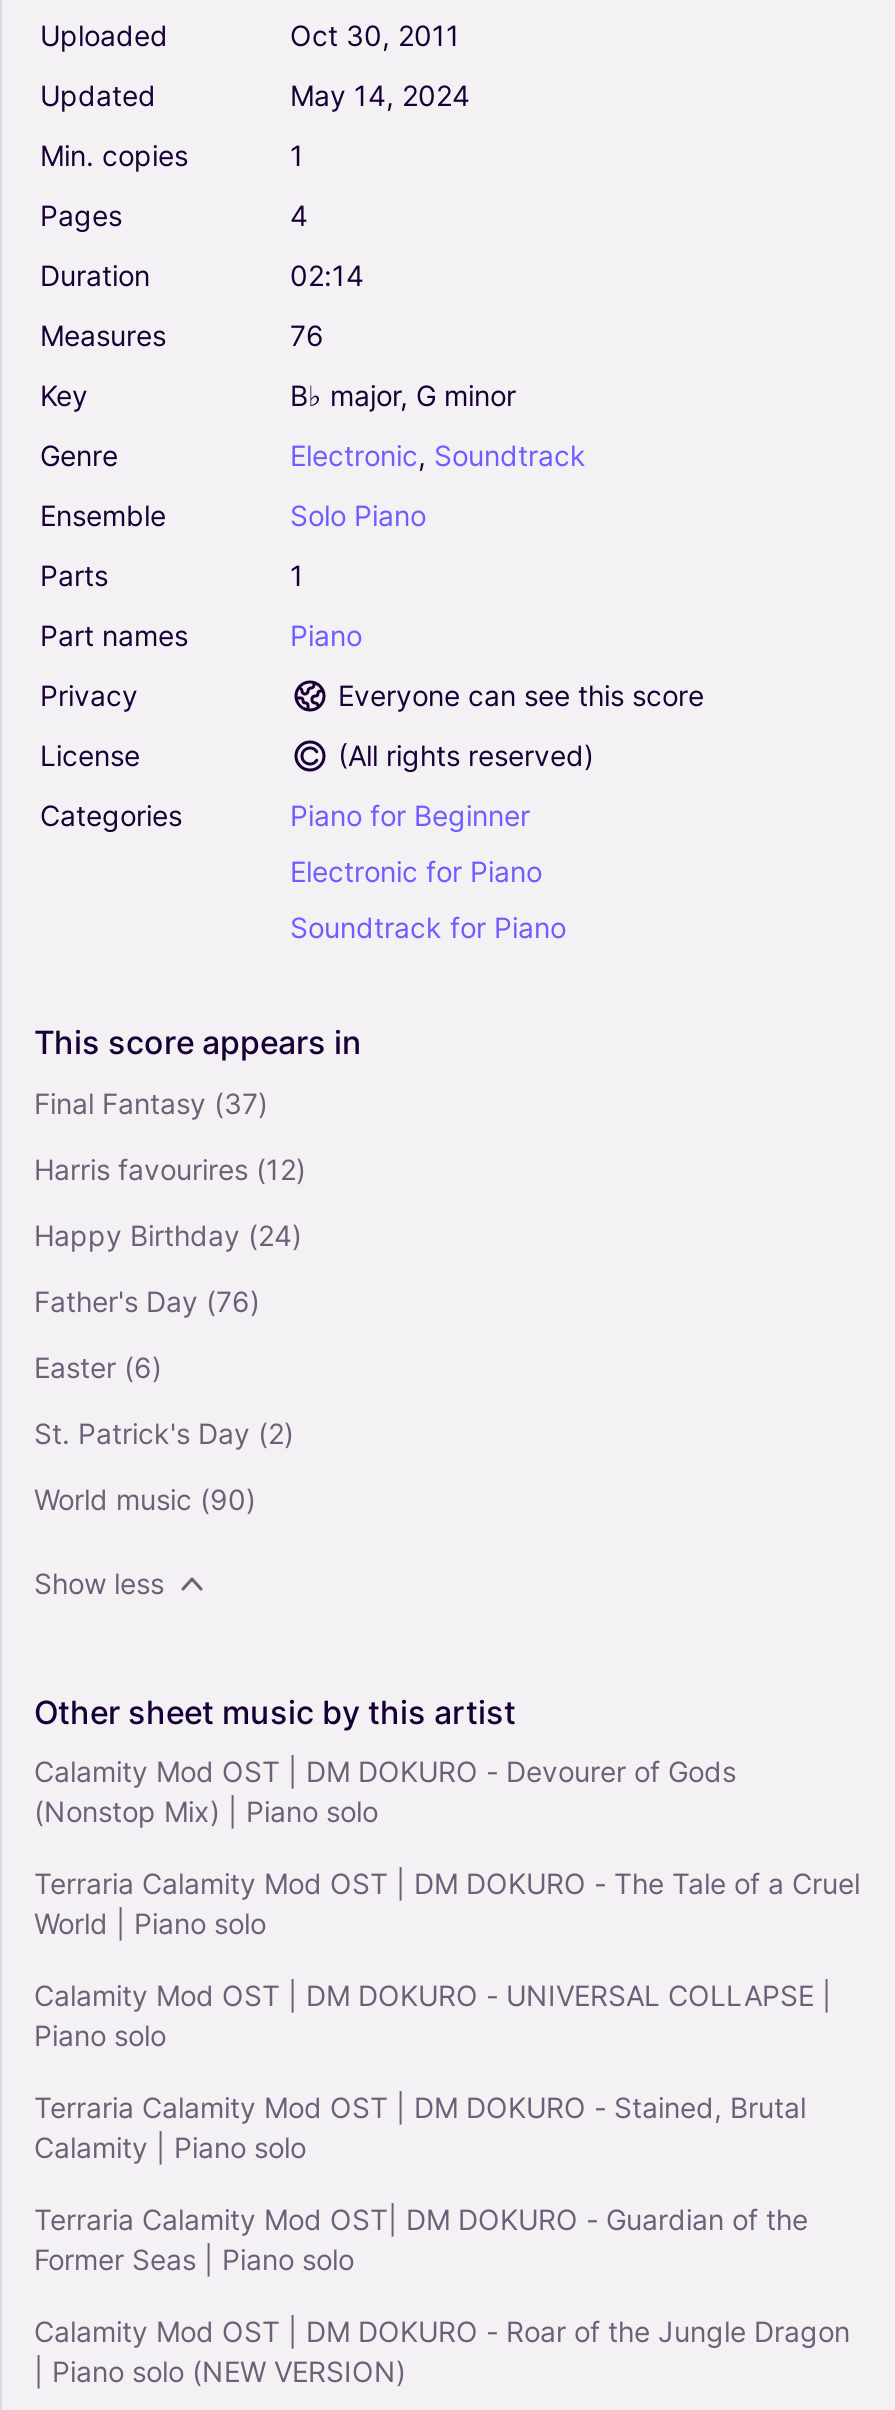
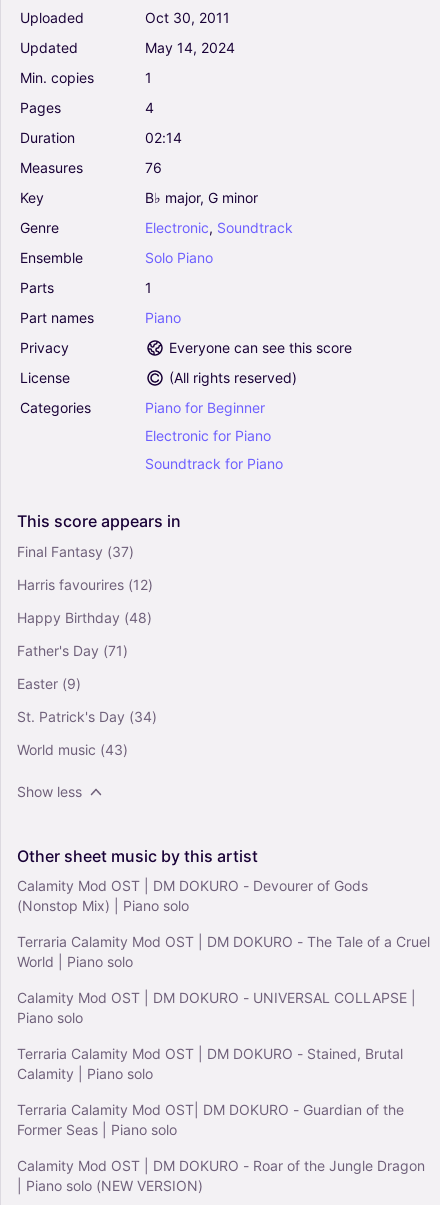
- Happy Birthday (24)
+ Happy Birthday (48)

- Father's Day (76)
+ Father's Day (71)

- Easter (6)
+ Easter (9)

- St. Patrick's Day (2)
+ St. Patrick's Day (34)

- World music (90)
+ World music (43)
